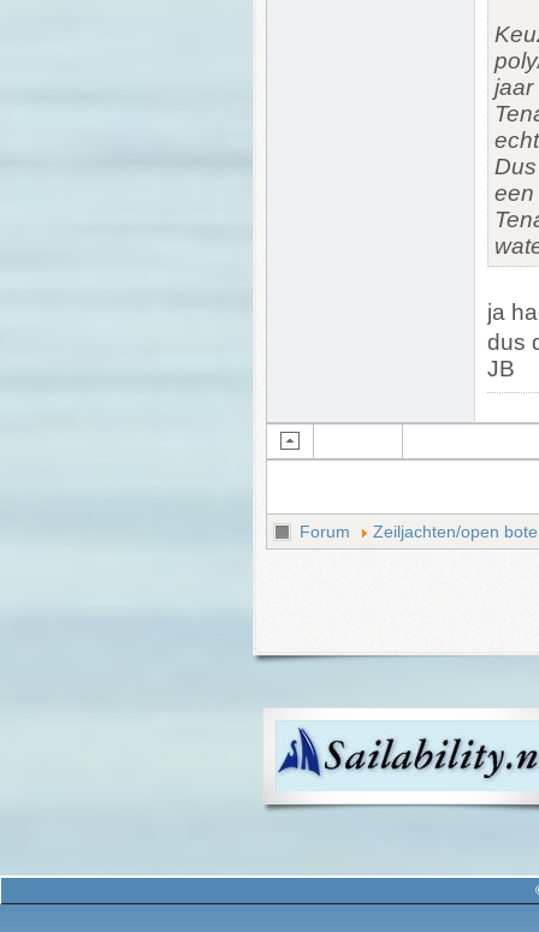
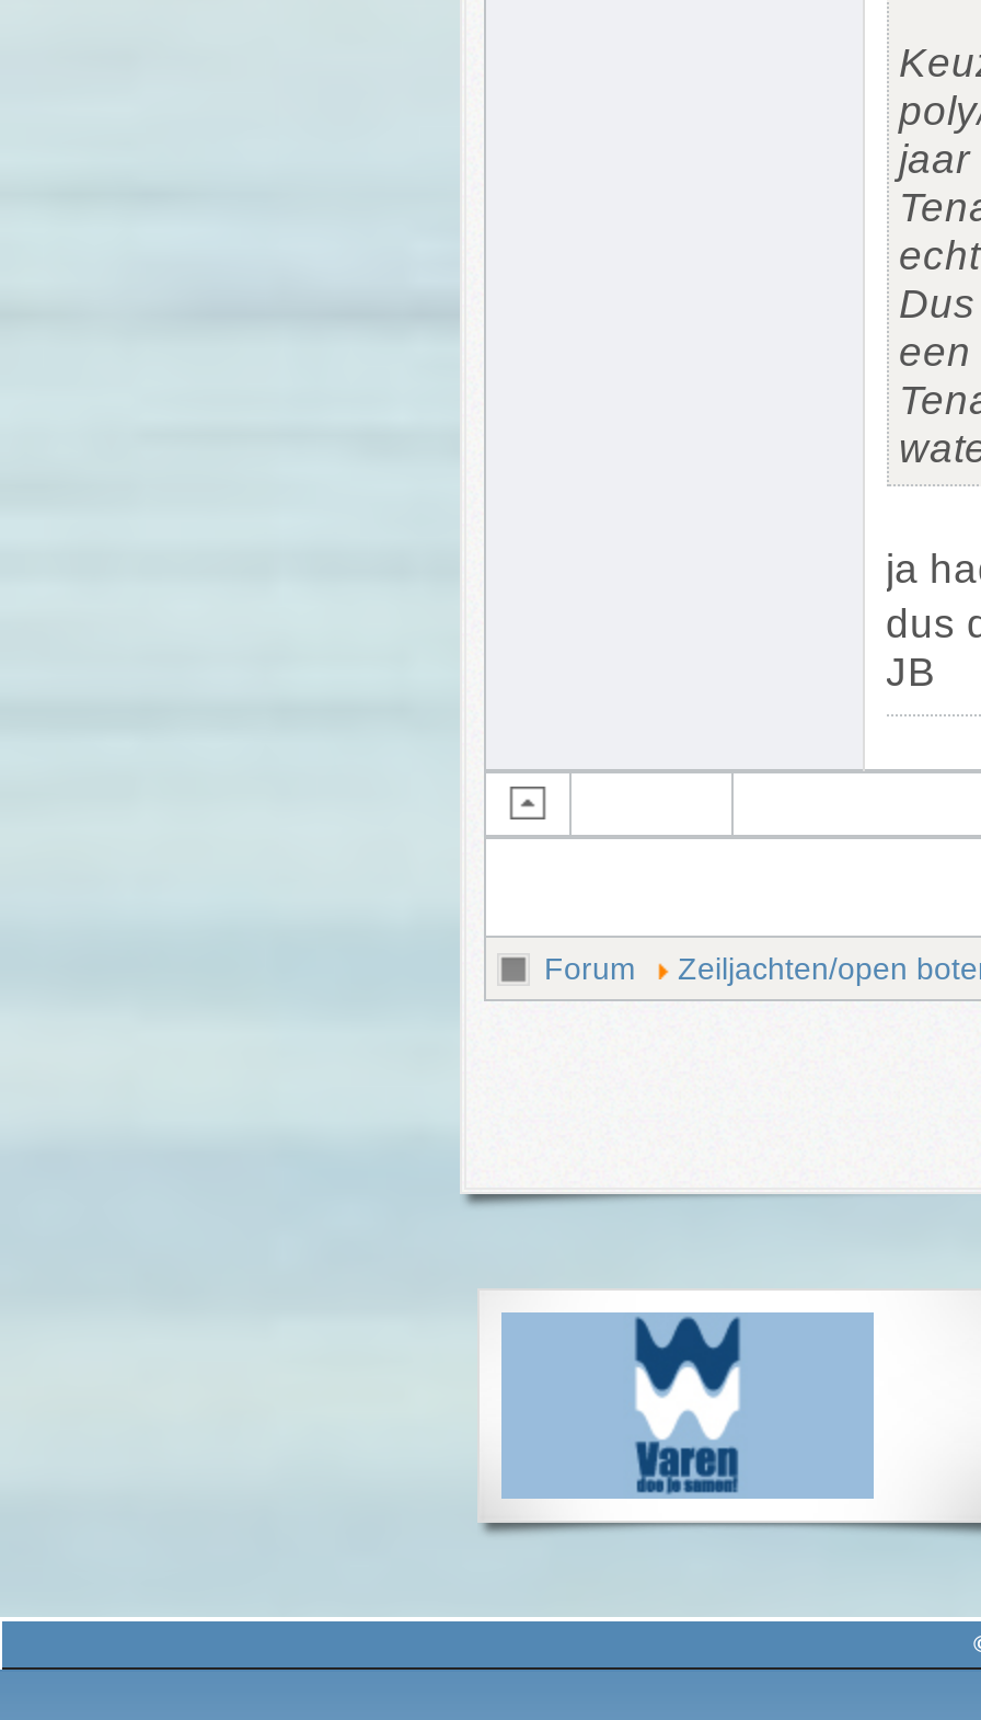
- [image]
+ [image]
